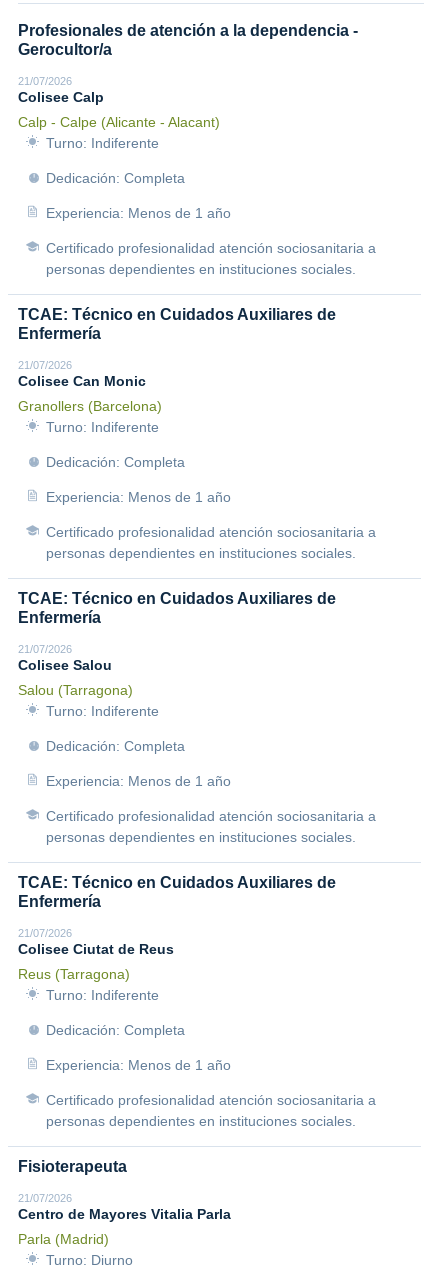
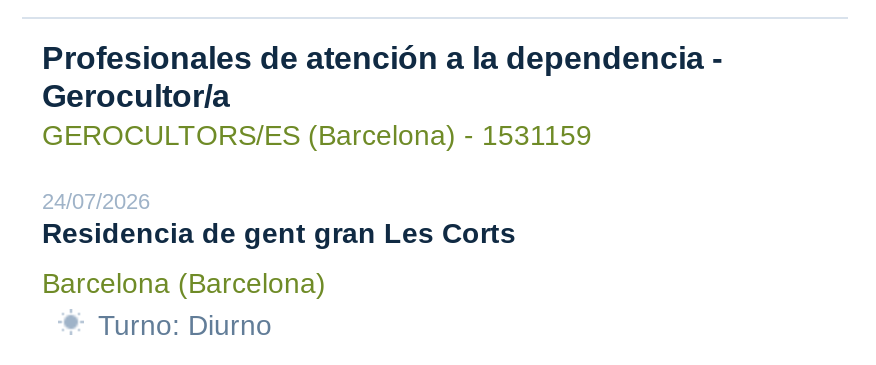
- 21/07/2026
- Colisee Calp
- Calp - Calpe (Alicante - Alacant)
- Turno: Indiferente
- Dedicación: Completa
- Experiencia: Menos de 1 año
- Certificado profesionalidad atención sociosanitaria a
- personas dependientes en instituciones sociales.
- TCAE: Técnico en Cuidados Auxiliares de
- Enfermería
- 21/07/2026
- Colisee Can Monic
- Granollers (Barcelona)
- Turno: Indiferente
- Dedicación: Completa
- Experiencia: Menos de 1 año
- Certificado profesionalidad atención sociosanitaria a
- personas dependientes en instituciones sociales.
- TCAE: Técnico en Cuidados Auxiliares de
- Enfermería
- 21/07/2026
- Colisee Salou
- Salou (Tarragona)
- Turno: Indiferente
- Dedicación: Completa
- Experiencia: Menos de 1 año
- Certificado profesionalidad atención sociosanitaria a
- personas dependientes en instituciones sociales.
- TCAE: Técnico en Cuidados Auxiliares de
- Enfermería
- 21/07/2026
- Colisee Ciutat de Reus
- Reus (Tarragona)
- Turno: Indiferente
- Dedicación: Completa
- Experiencia: Menos de 1 año
- Certificado profesionalidad atención sociosanitaria a
- personas dependientes en instituciones sociales.
- Fisioterapeuta
- 21/07/2026
- Centro de Mayores Vitalia Parla
- Parla (Madrid)
+ GEROCULTORS/ES (Barcelona) - 1531159
+ 24/07/2026
+ Residencia de gent gran Les Corts
+ Barcelona (Barcelona)
